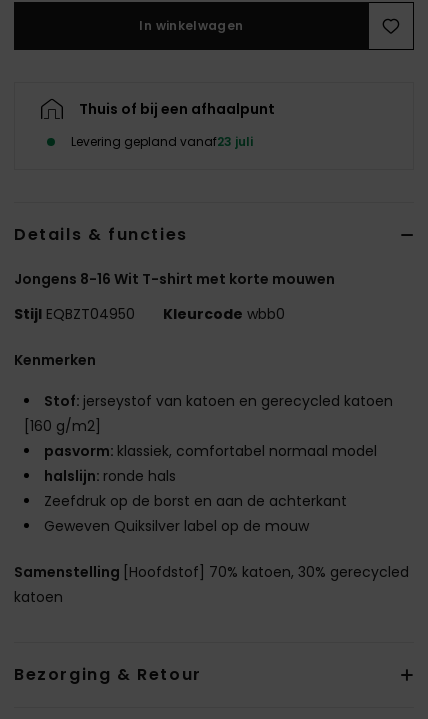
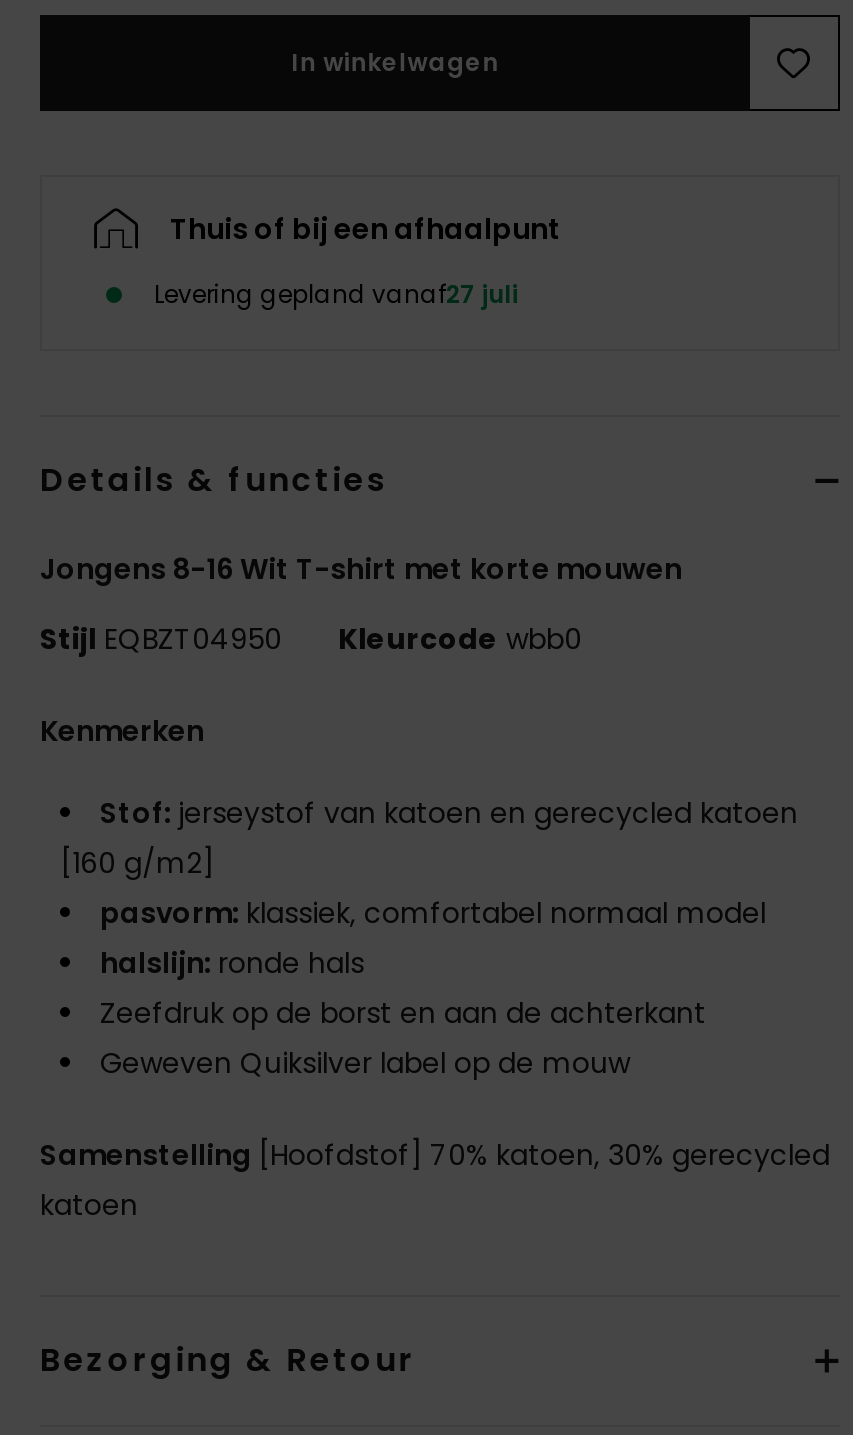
- Levering gepland vanaf23 juli
+ Levering gepland vanaf27 juli
